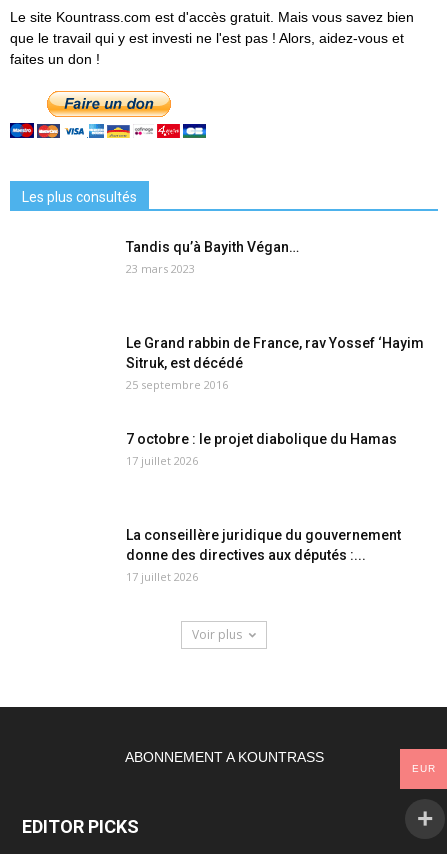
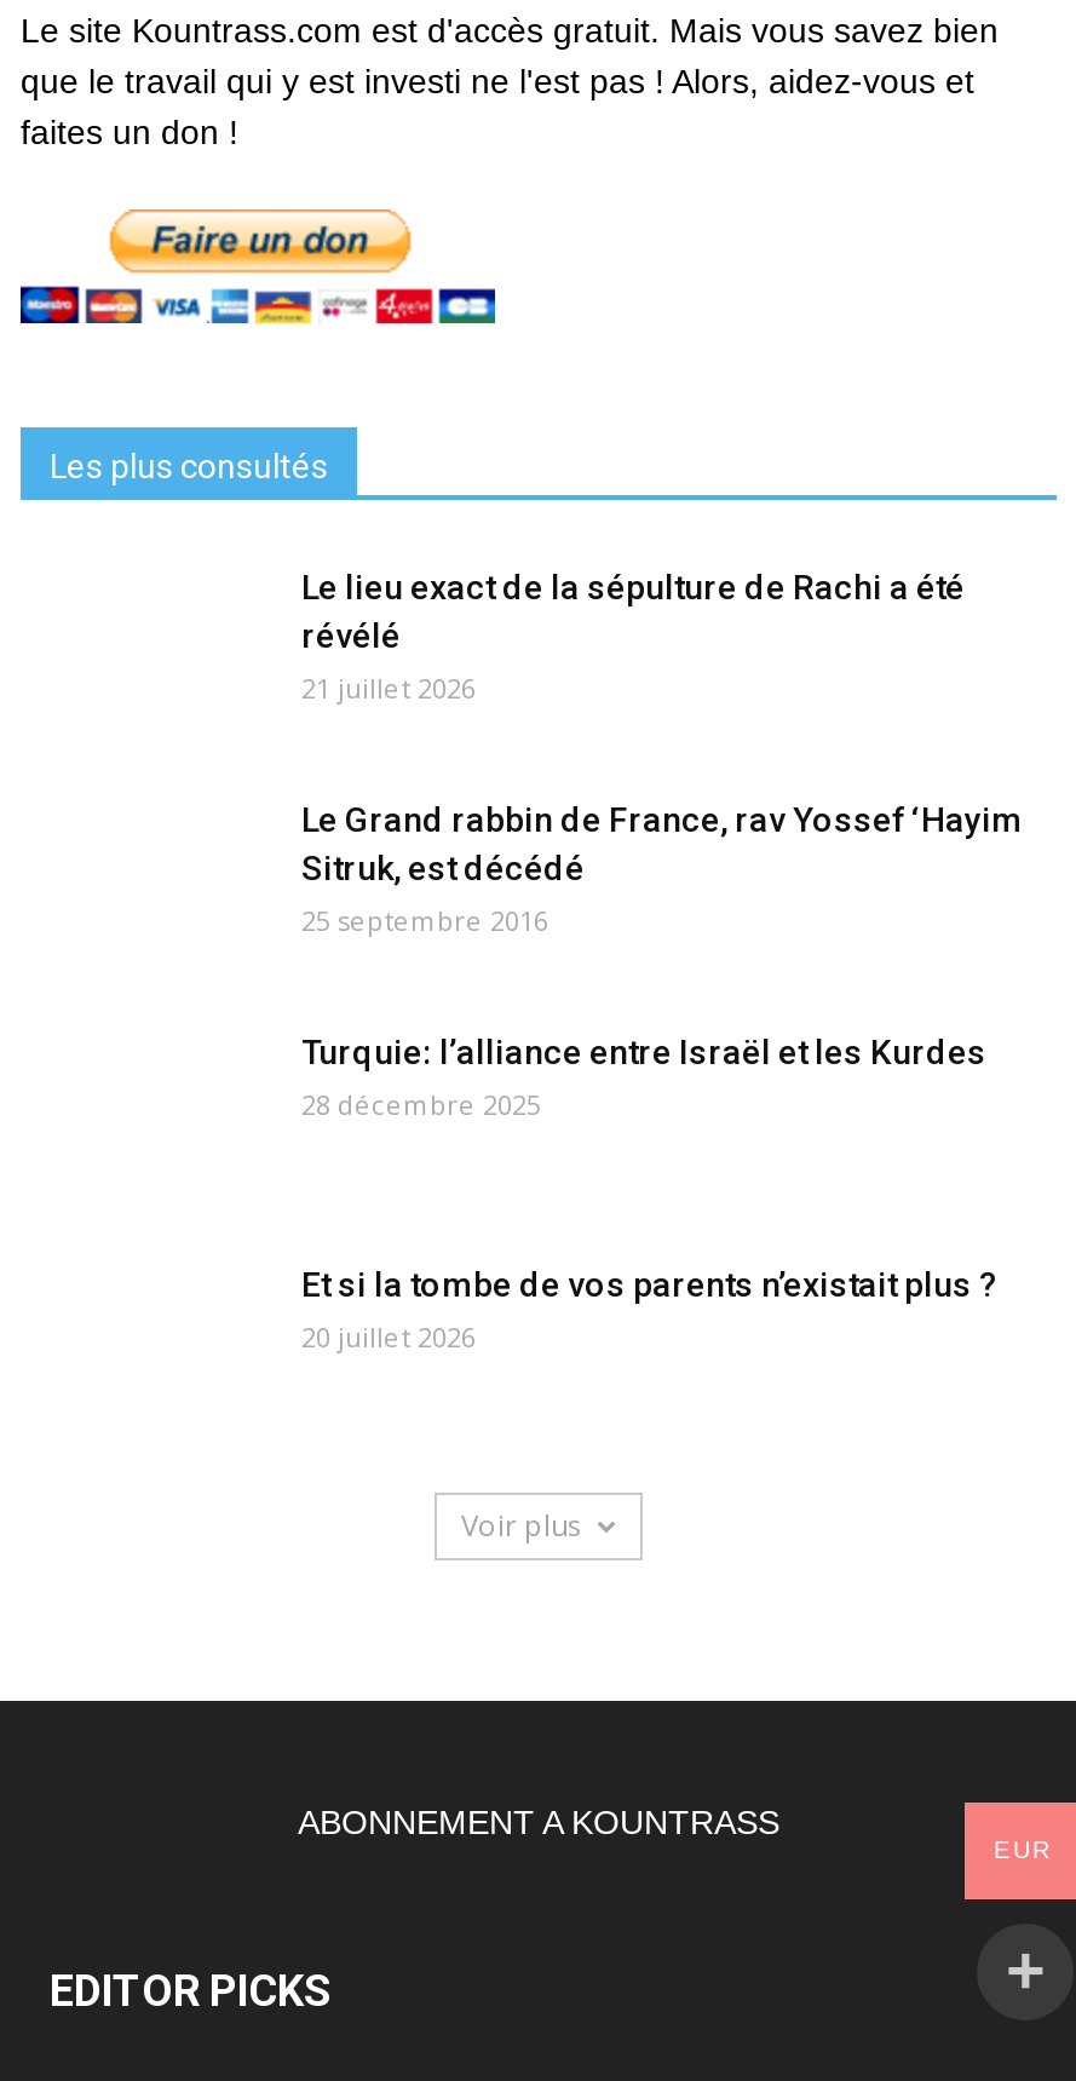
- Tandis qu’à Bayith Végan…
- 23 mars 2023
+ Le lieu exact de la sépulture de Rachi a été
+ révélé
+ 21 juillet 2026

- 7 octobre : le projet diabolique du Hamas
- 17 juillet 2026
+ Turquie: l’alliance entre Israël et les Kurdes
+ 28 décembre 2025

- La conseillère juridique du gouvernement
- donne des directives aux députés :...
- 17 juillet 2026
+ Et si la tombe de vos parents n’existait plus ?
+ 20 juillet 2026
